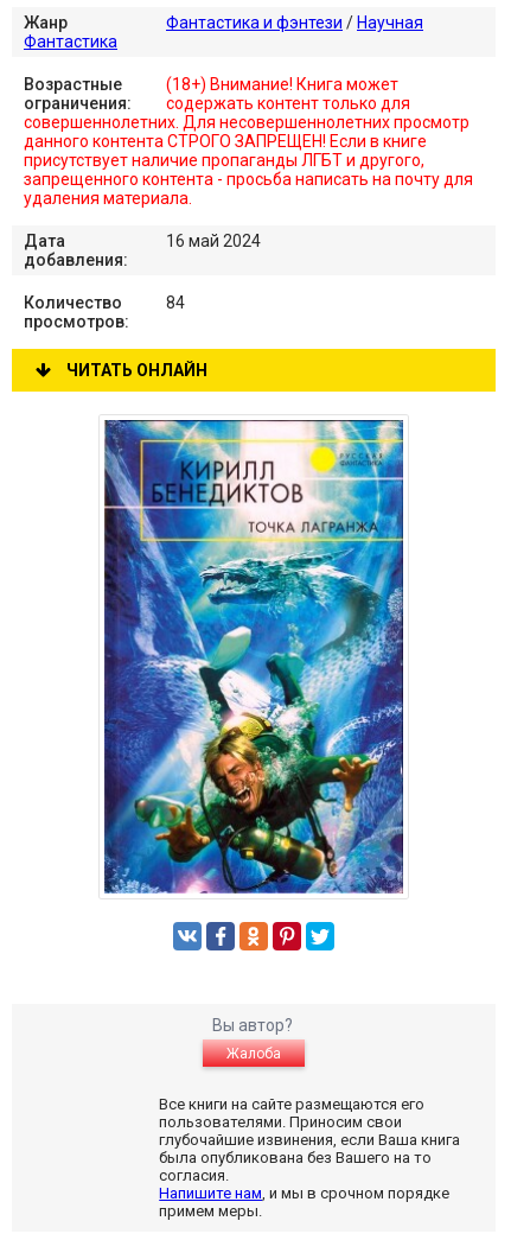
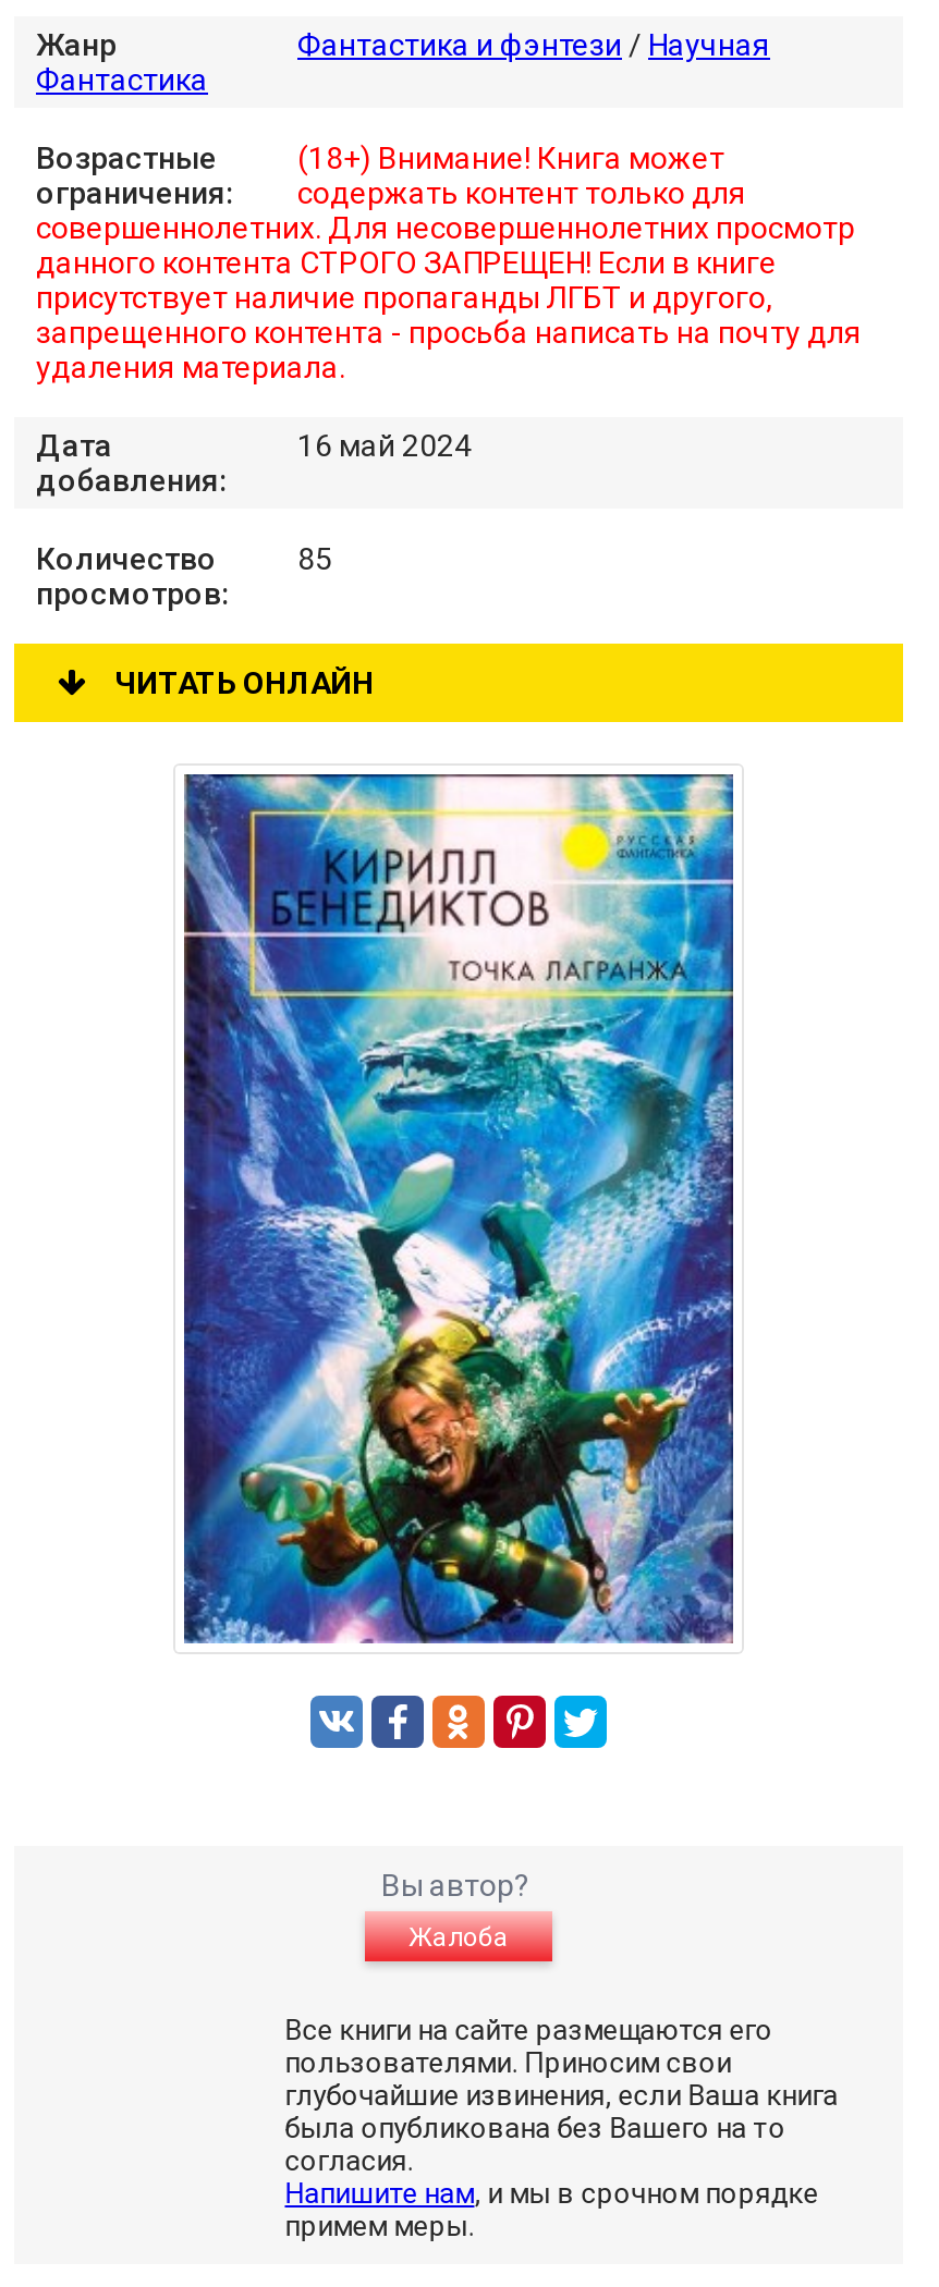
- 84
+ 85
